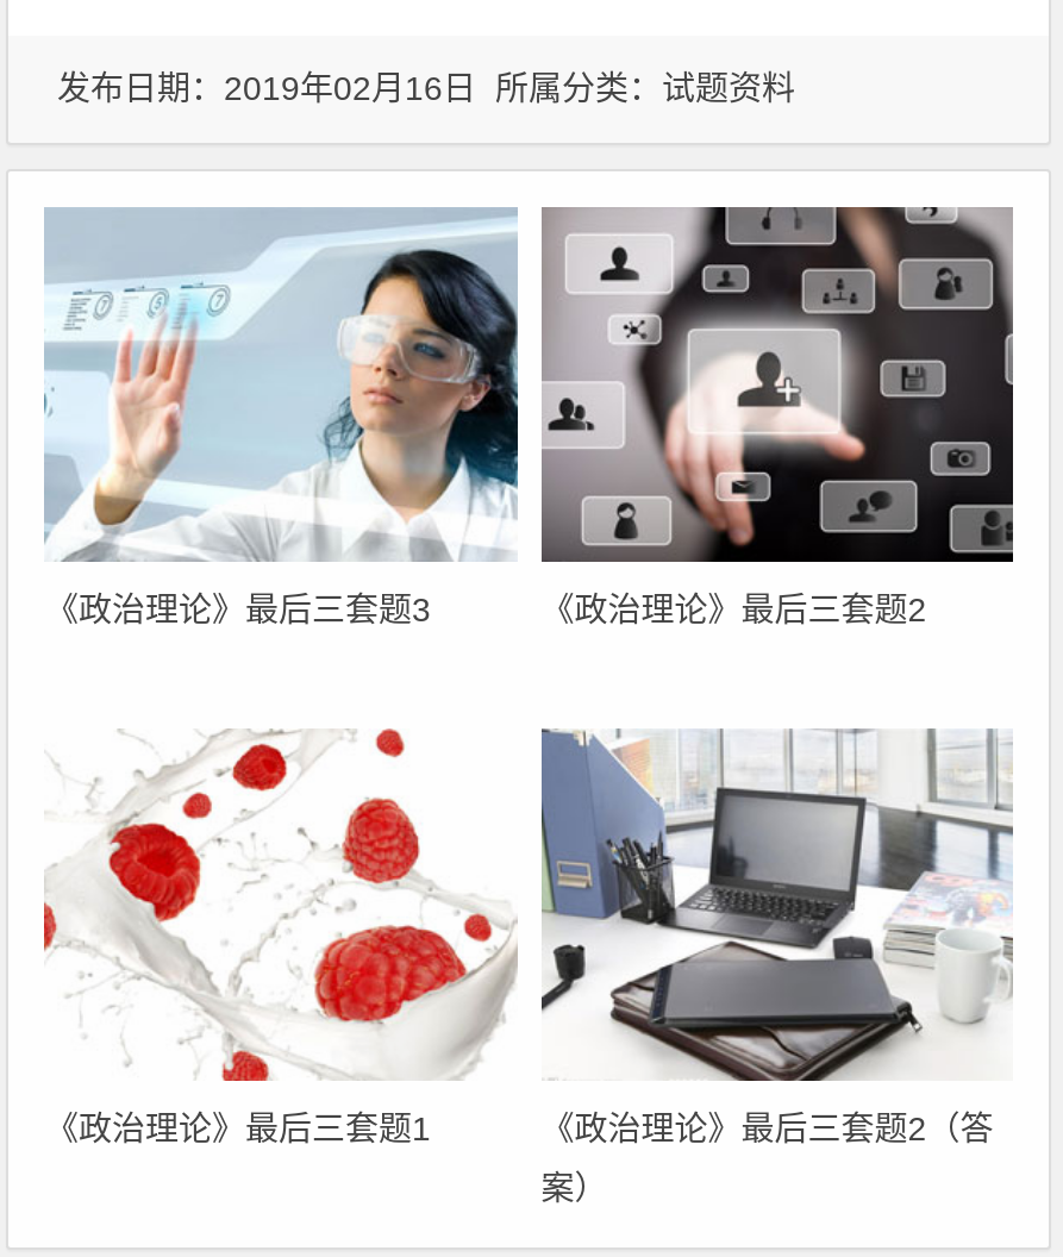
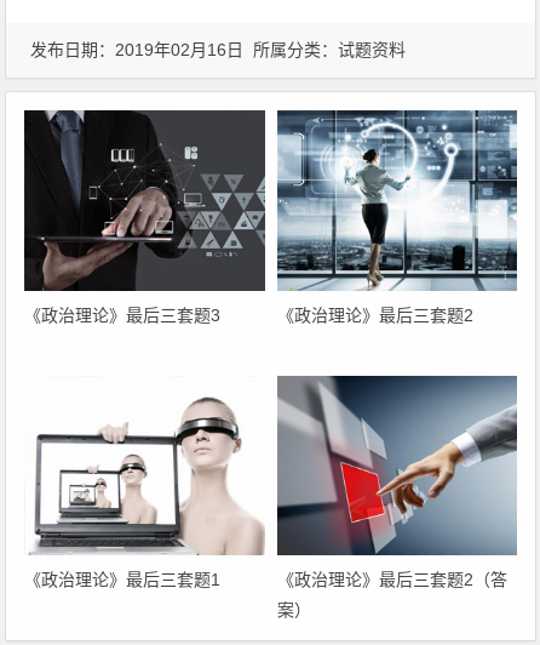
- [image]
+ [image]

- [image]
+ [image]

- [image]
+ [image]

- [image]
+ [image]
